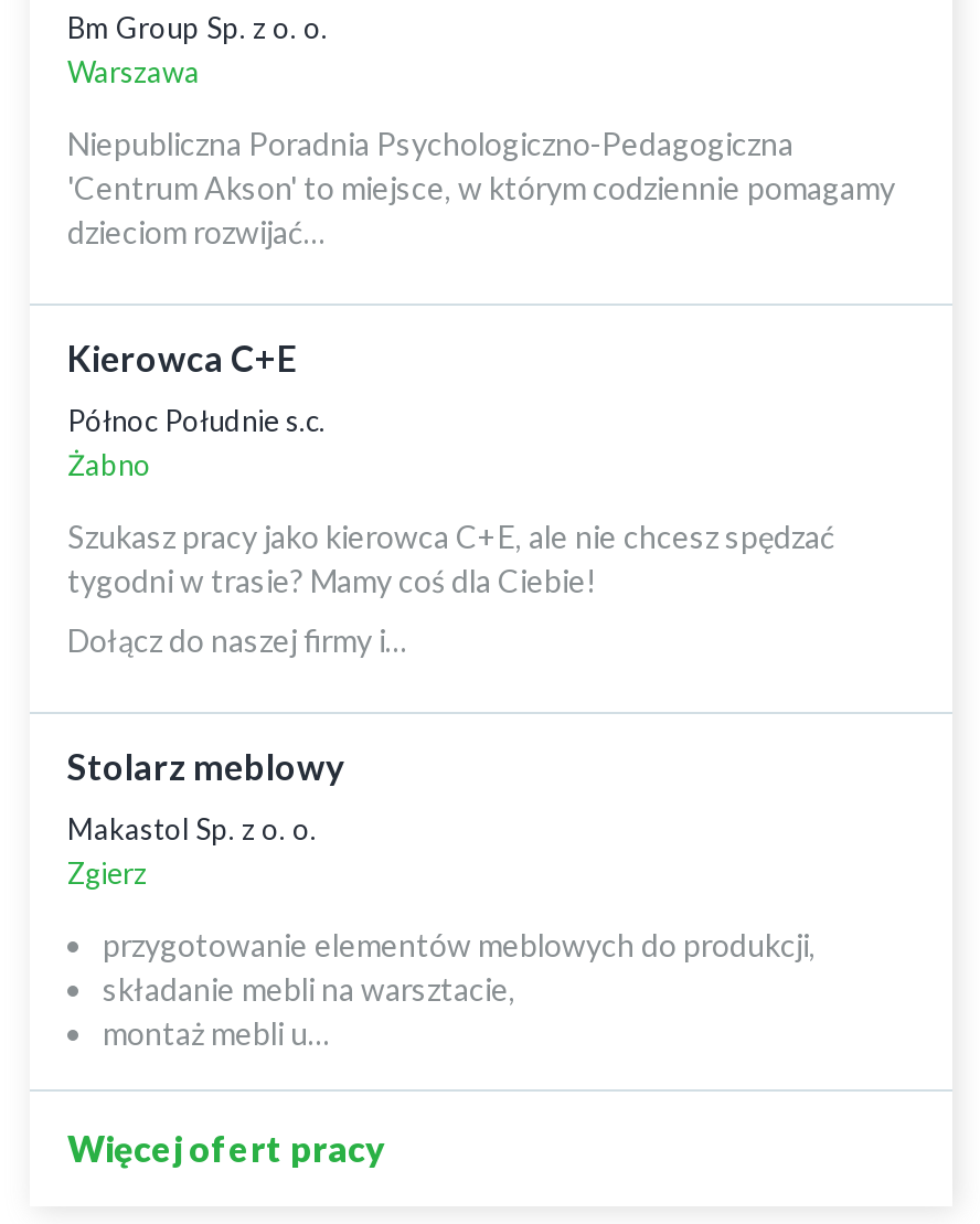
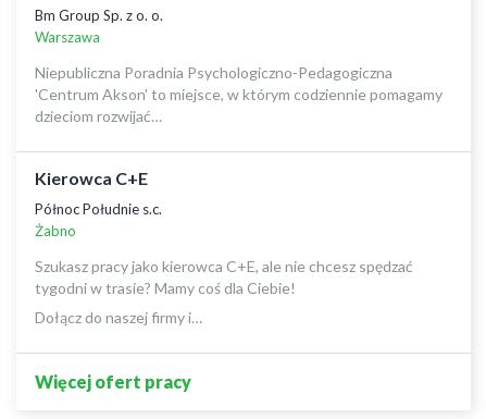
- Stolarz meblowy
- Makastol Sp. z o. o.
- Zgierz
- przygotowanie elementów meblowych do produkcji,
- składanie mebli na warsztacie,
- montaż mebli u…
